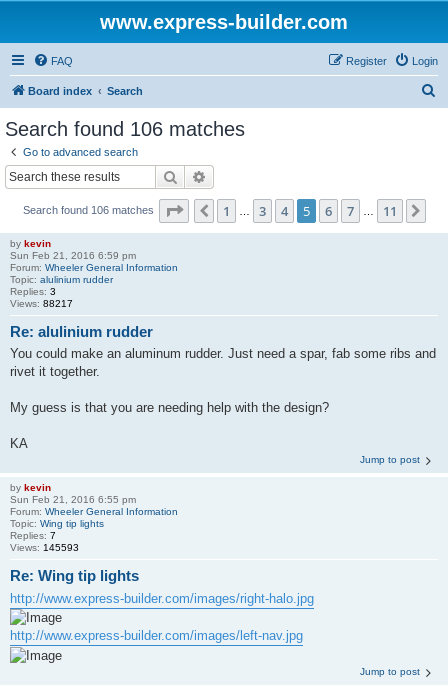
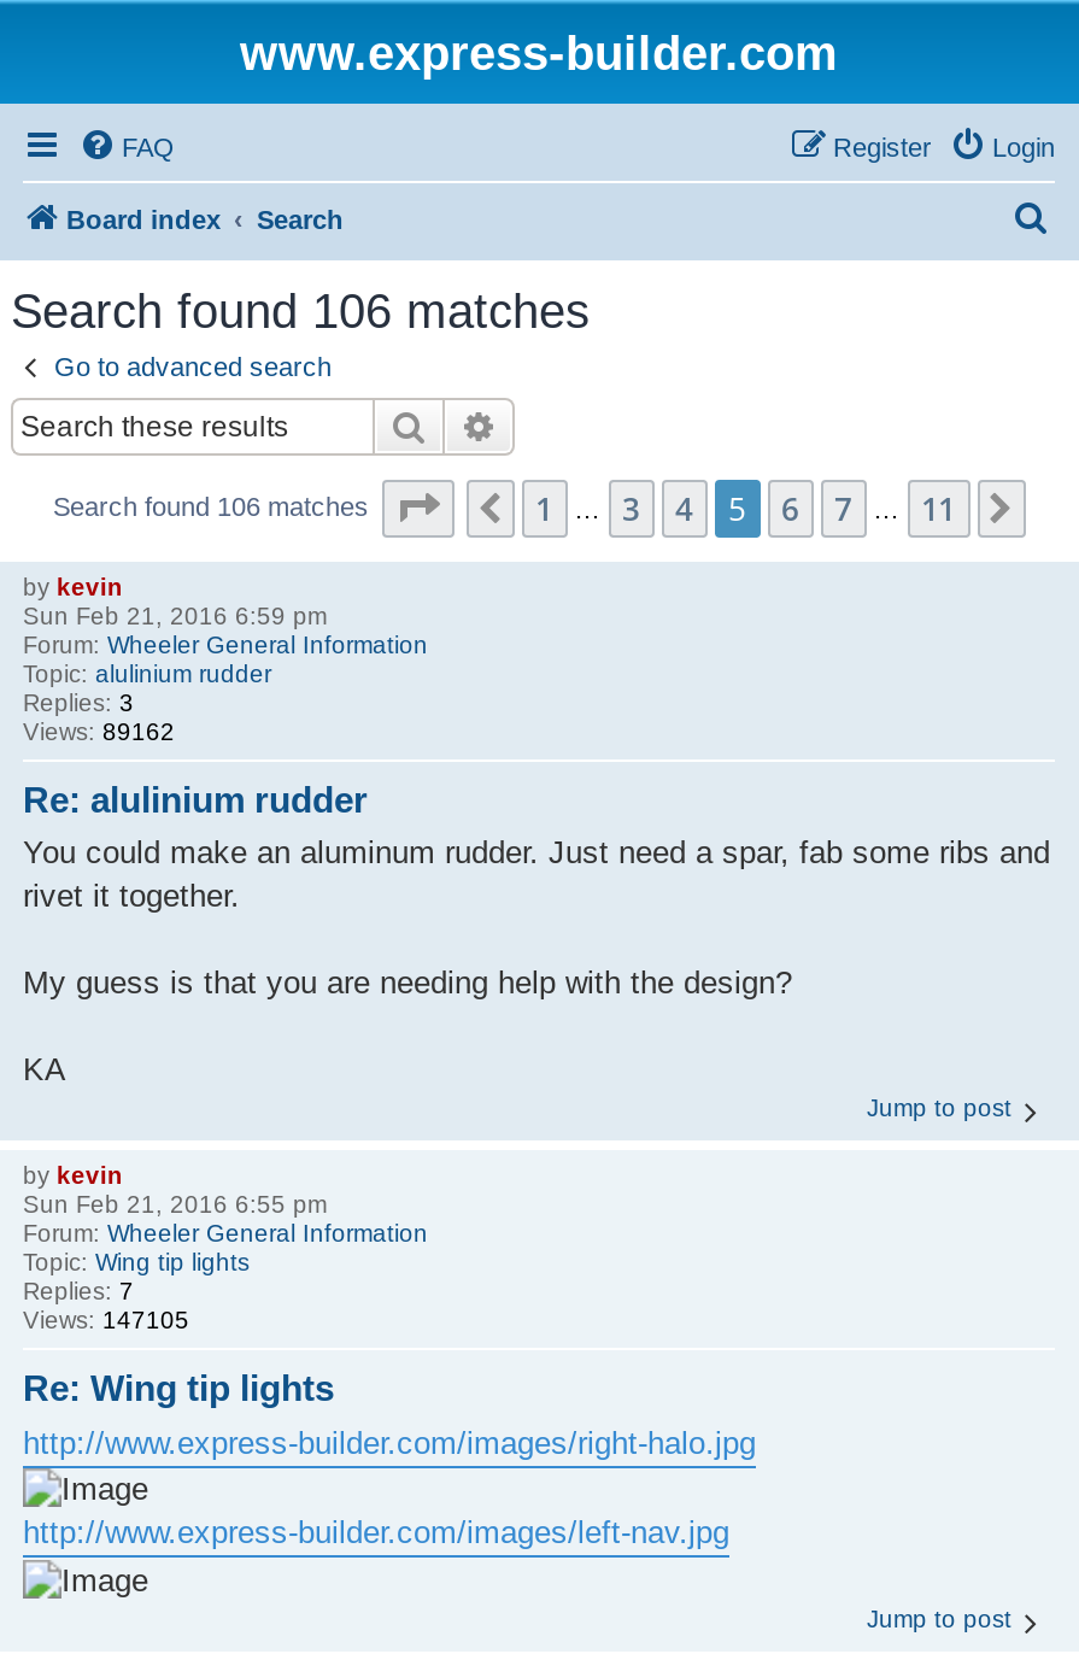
- Views: 88217
+ Views: 89162

- Views: 145593
+ Views: 147105
